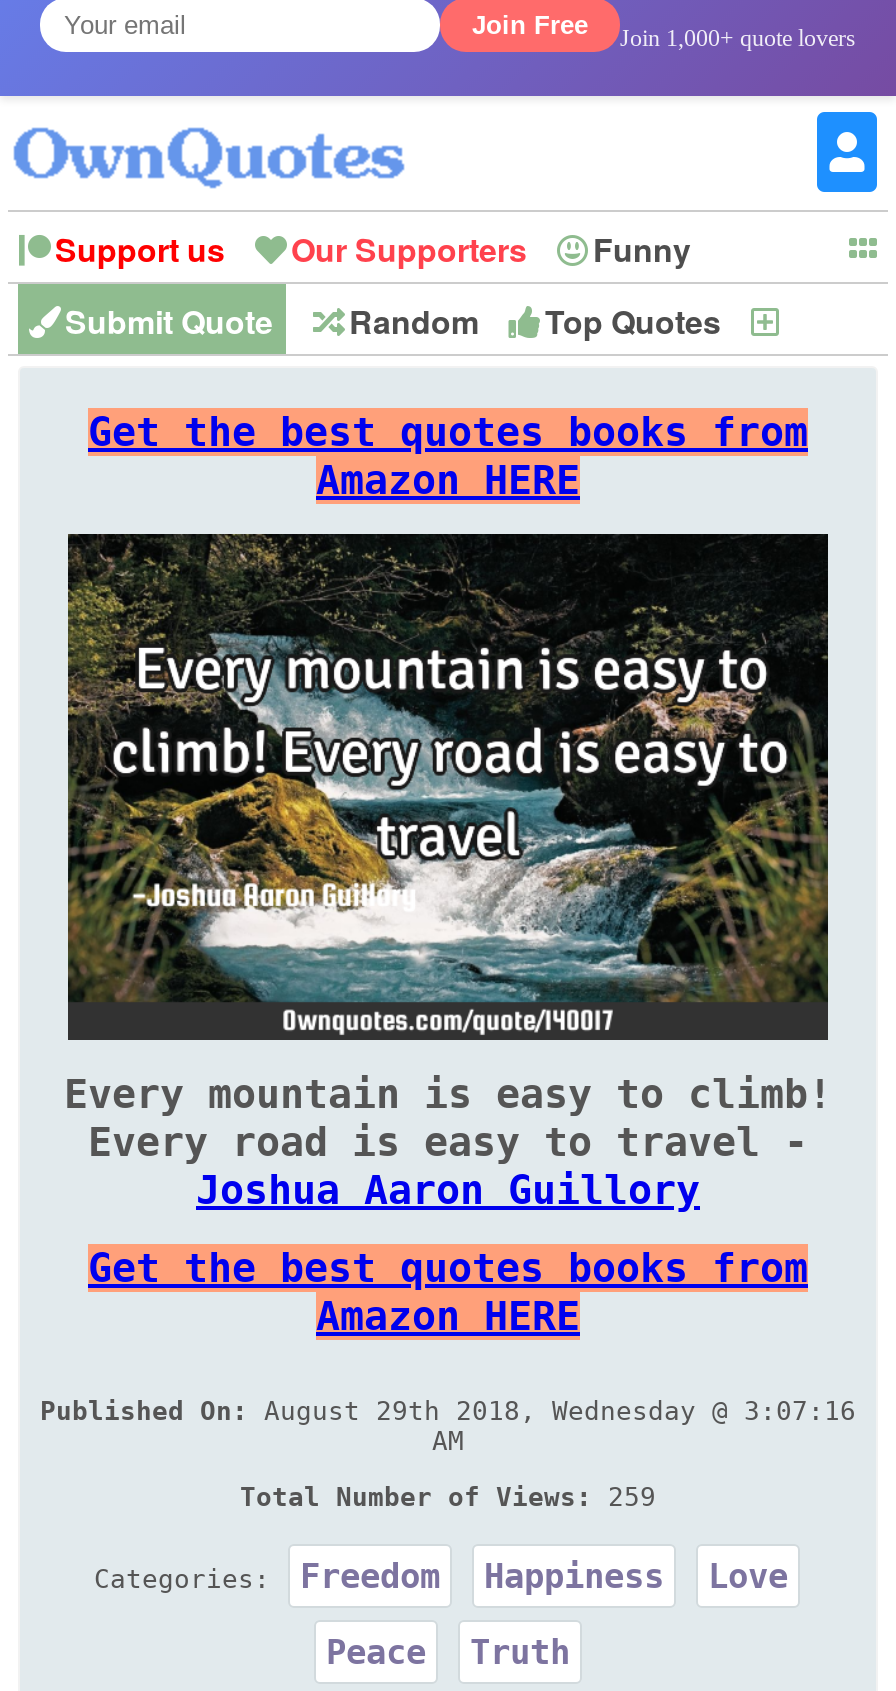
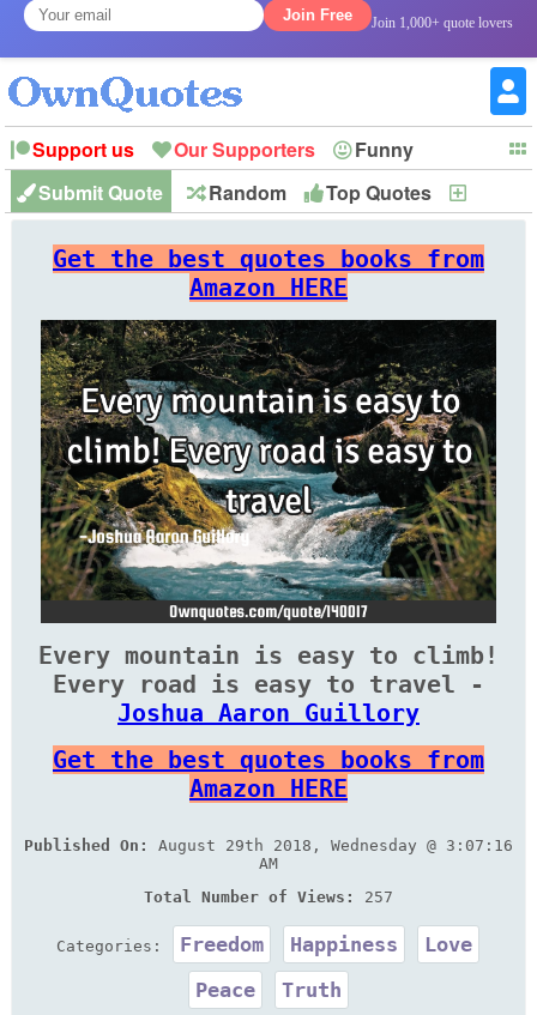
- Total Number of Views: 259
+ Total Number of Views: 257
